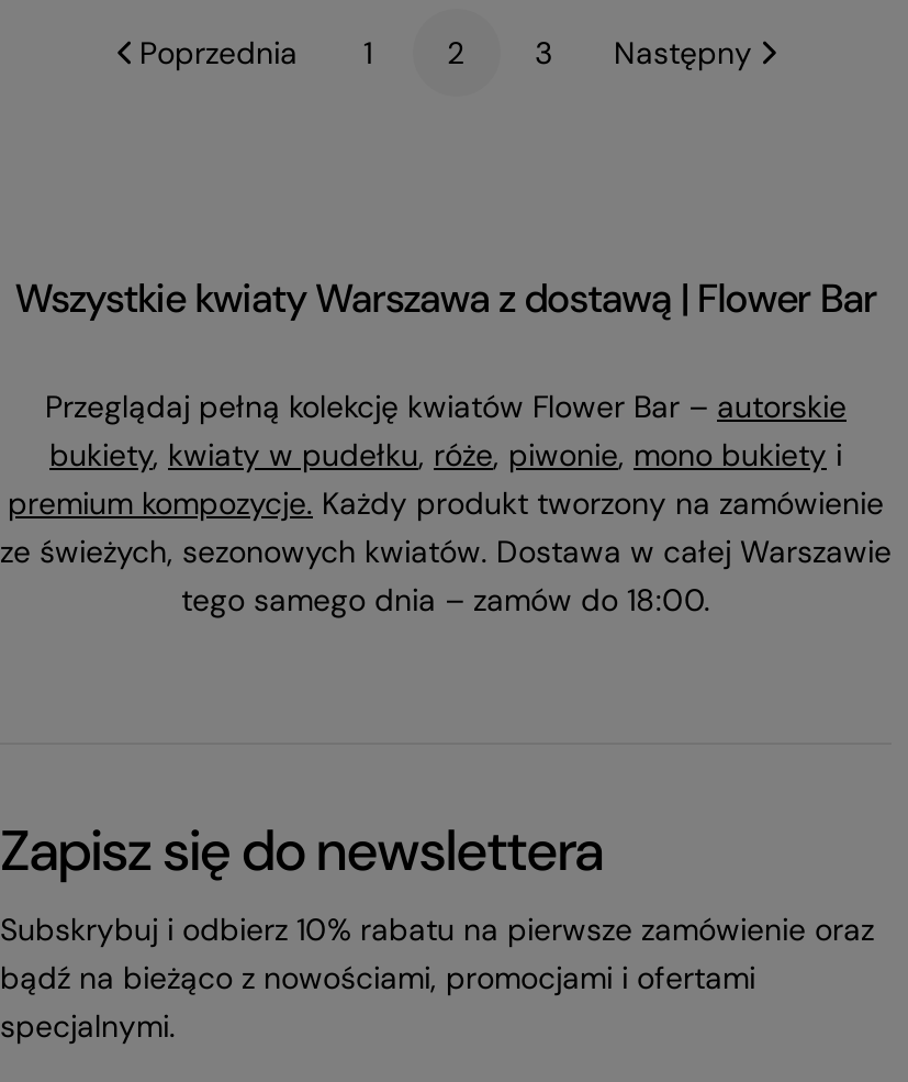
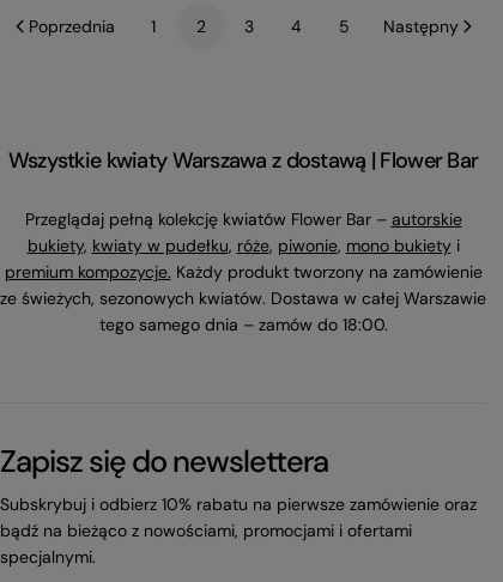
+ 4
+ 5
